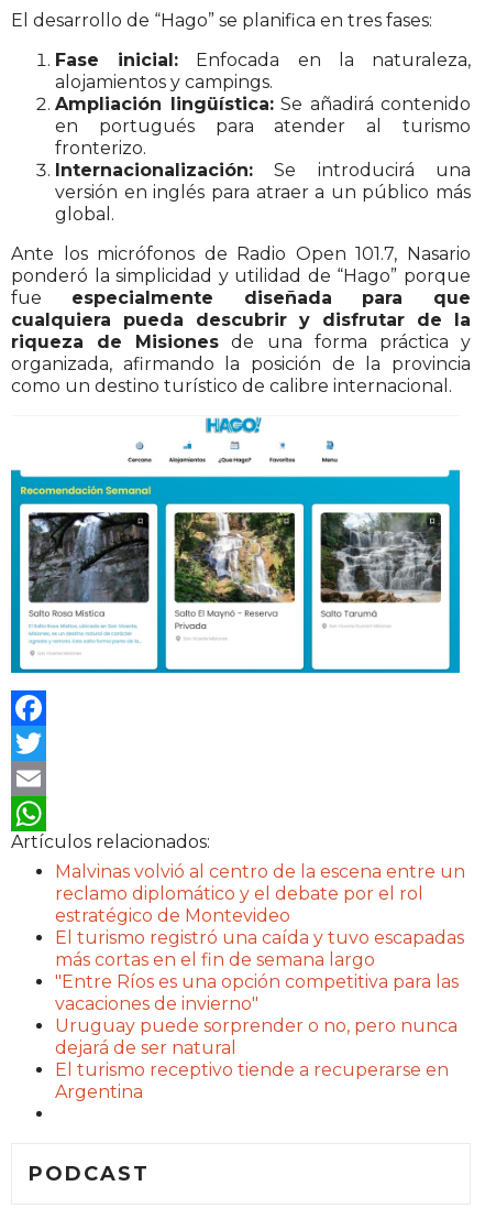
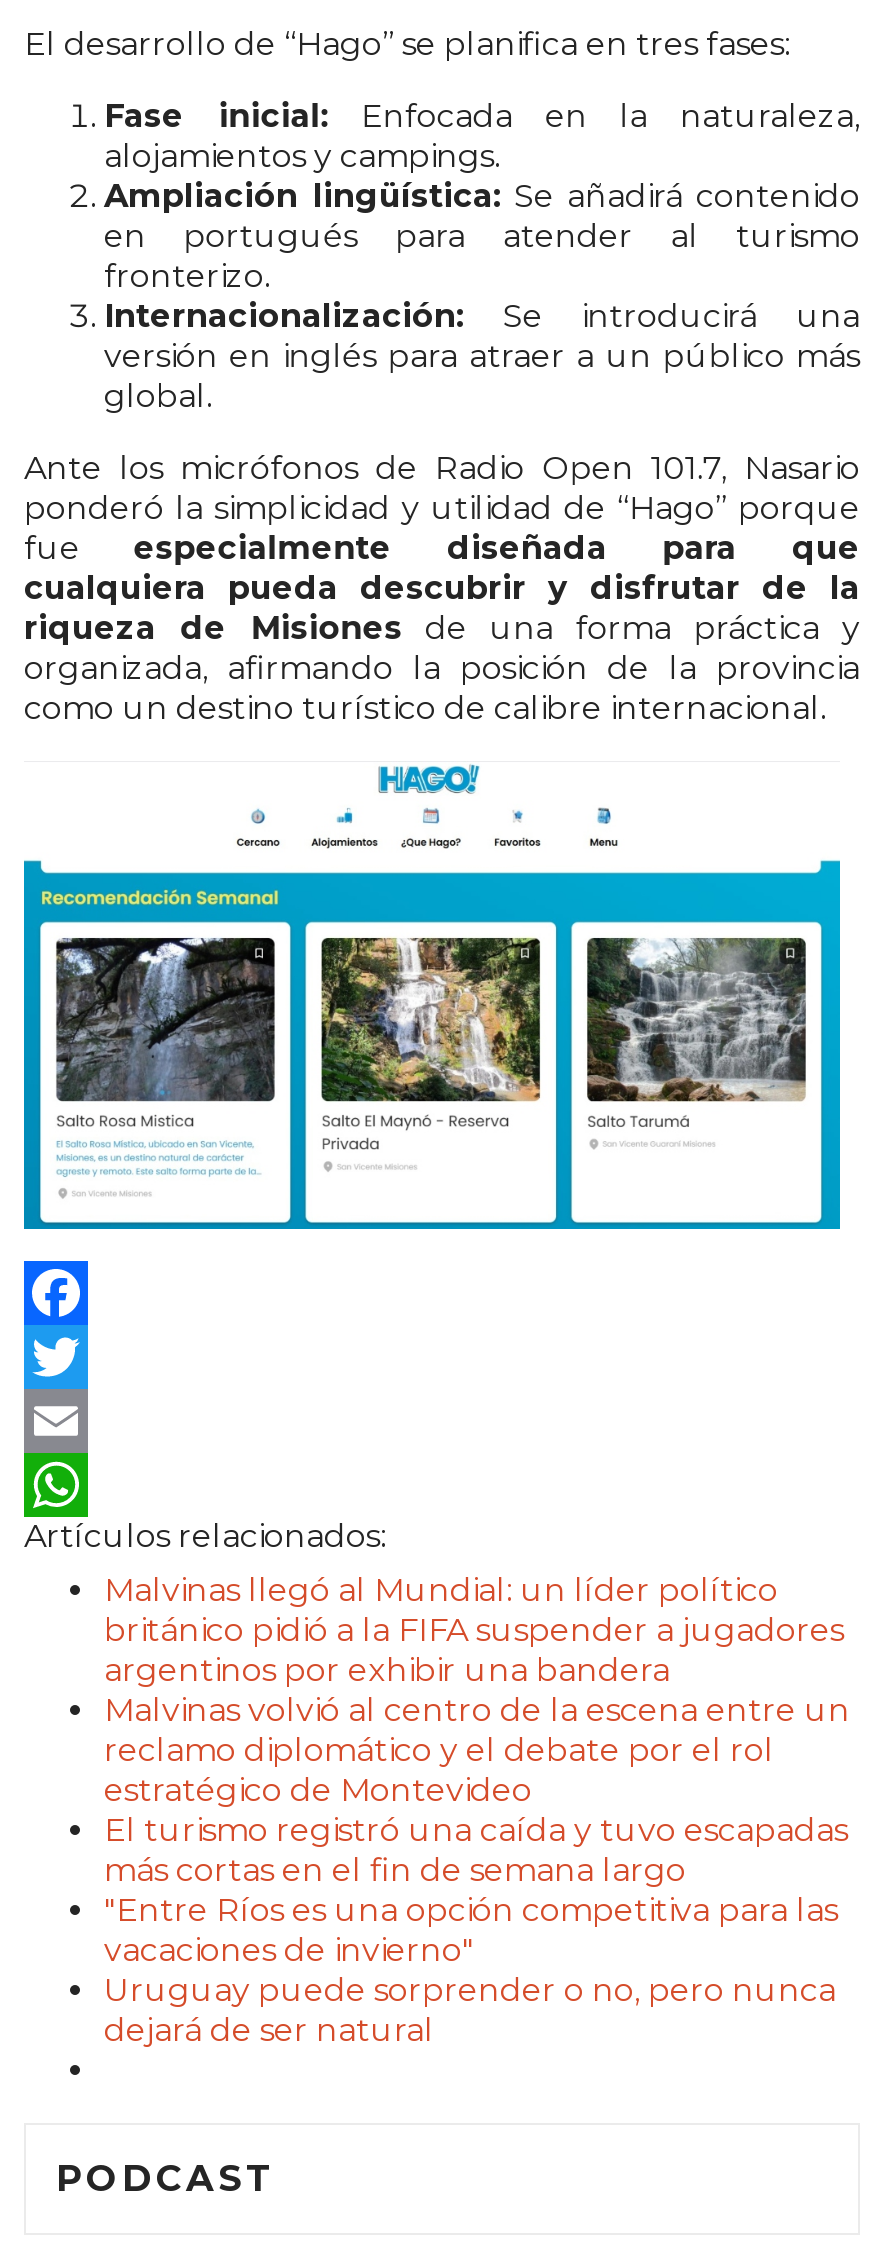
+ Malvinas llegó al Mundial: un líder político
+ británico pidió a la FIFA suspender a jugadores
+ argentinos por exhibir una bandera

moved down: Malvinas volvió al centro de la escena entre un | reclamo diplomático y el debate por el rol | estratégico de Montevideo | ... | Uruguay puede sorprender o no, pero nunca | dejará de ser natural

- El turismo receptivo tiende a recuperarse en
- Argentina
